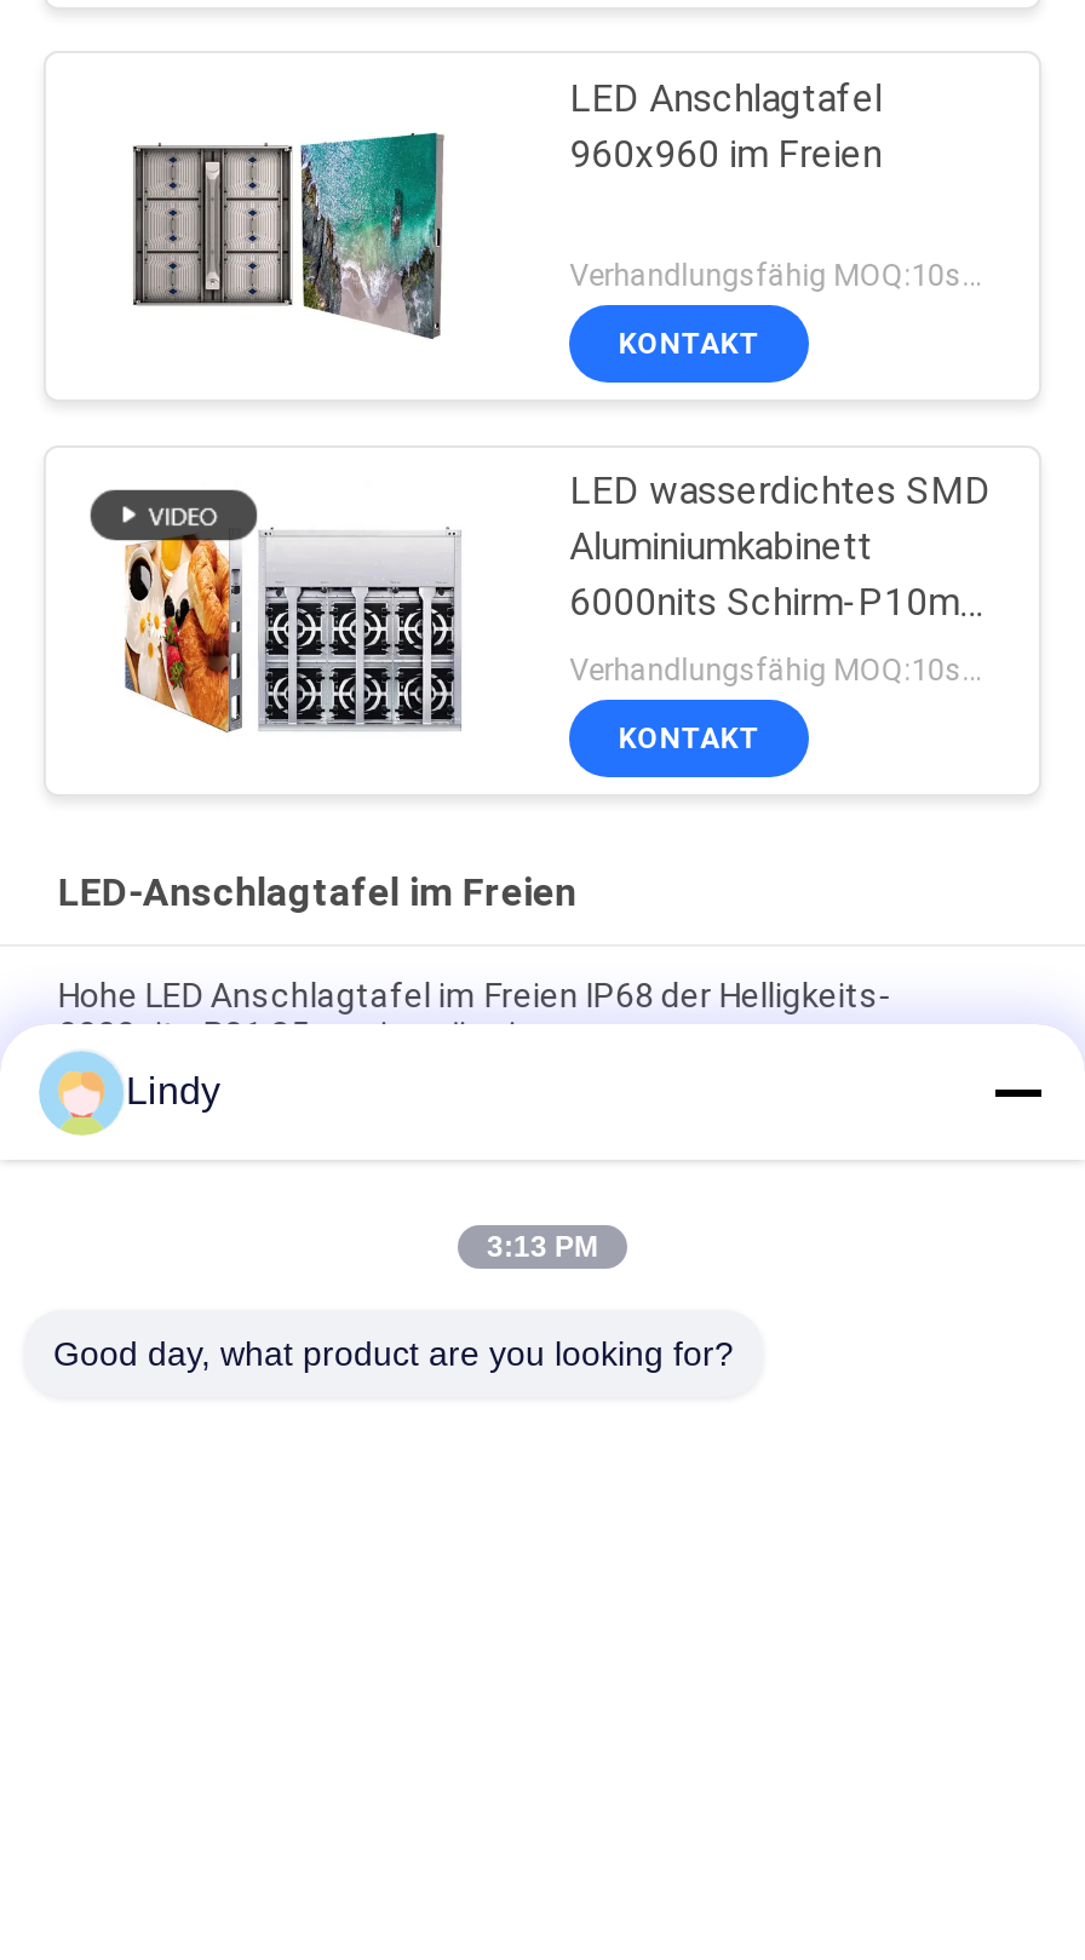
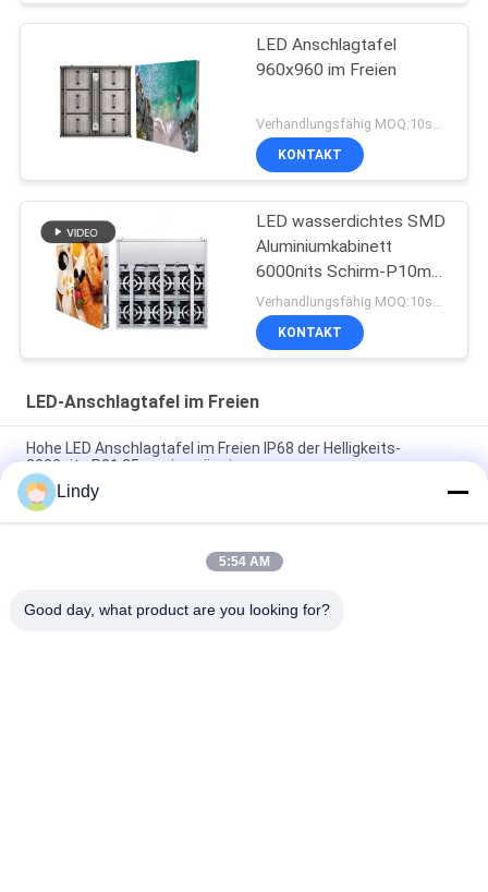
- 3:13 PM
+ 5:54 AM
